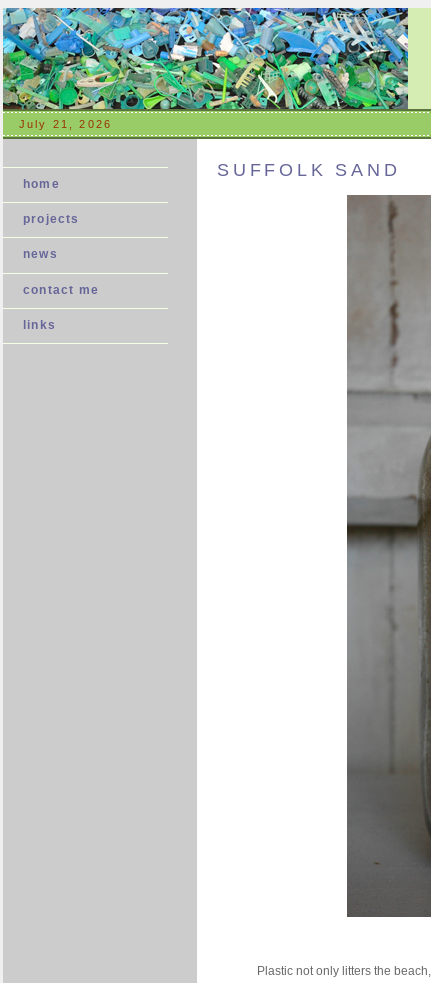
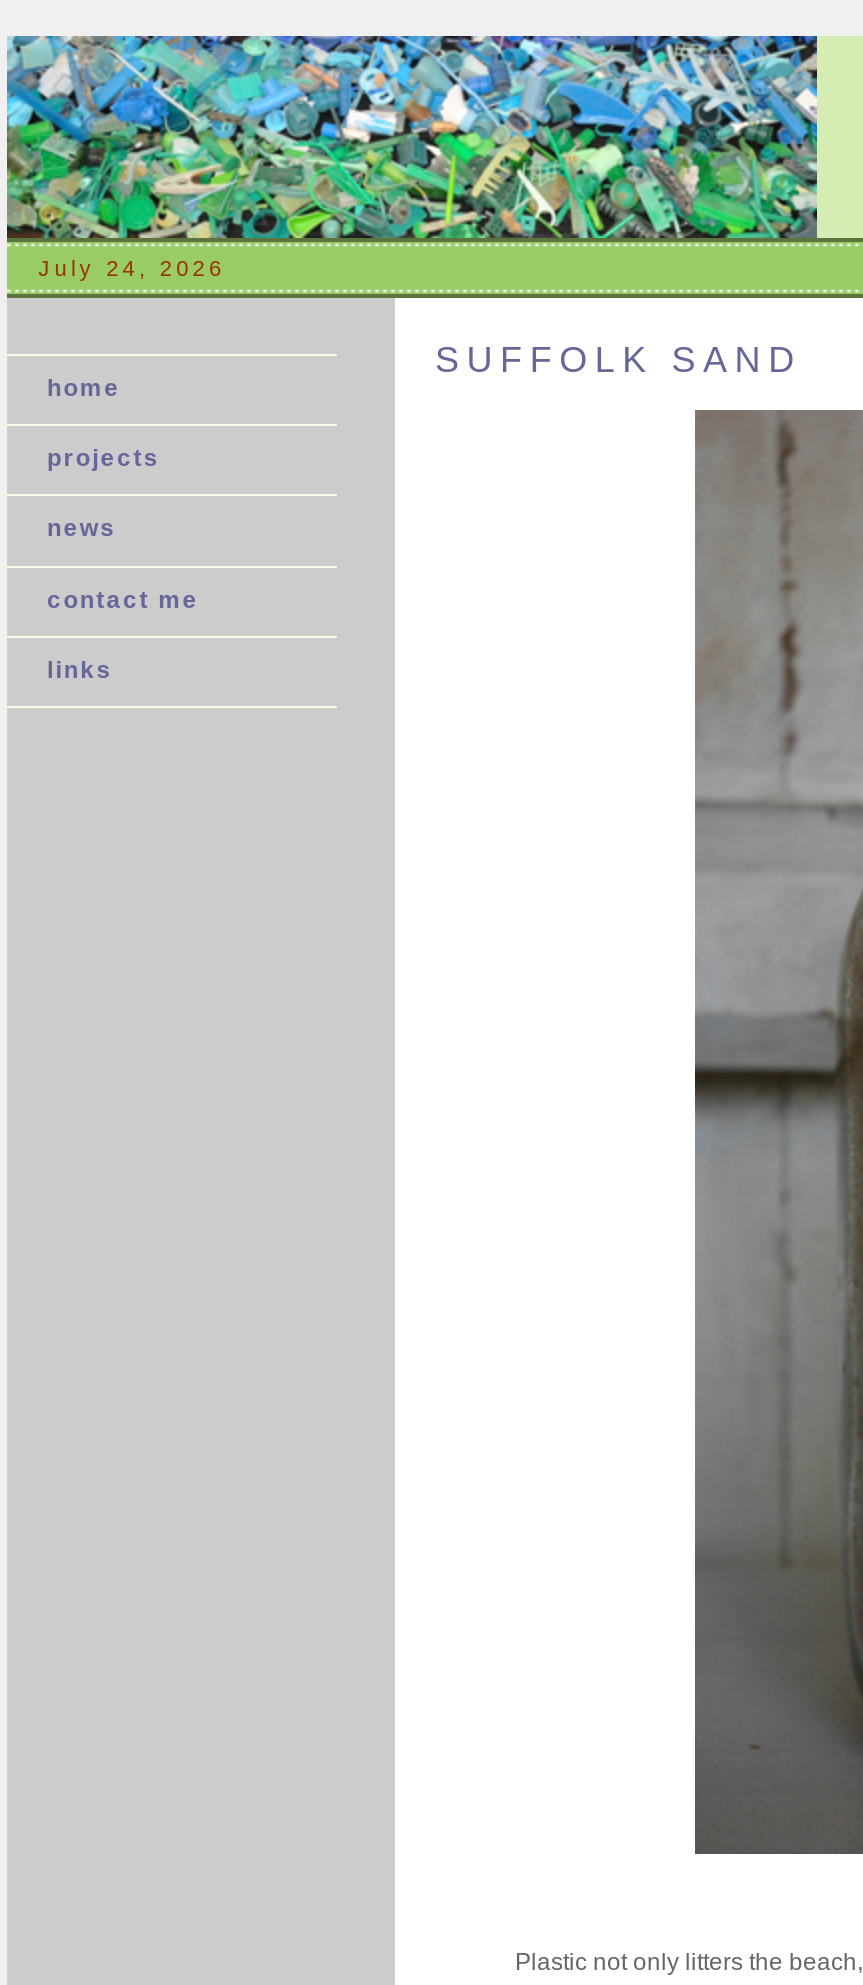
- July 21, 2026
+ July 24, 2026
